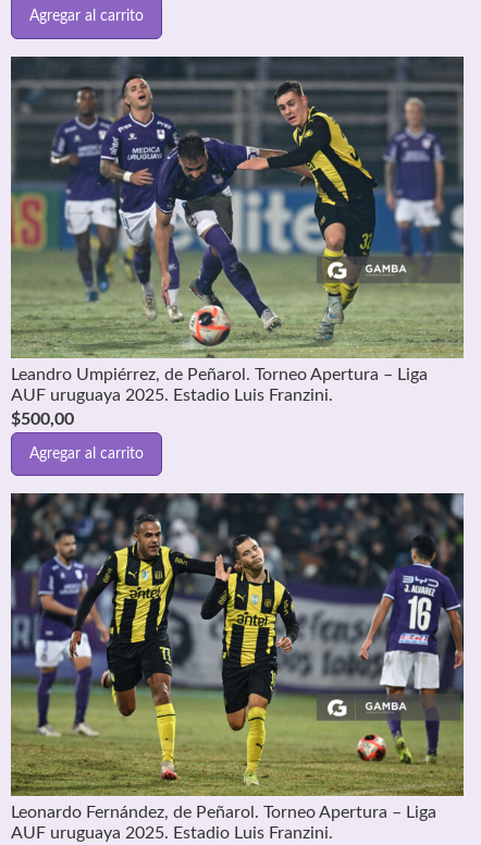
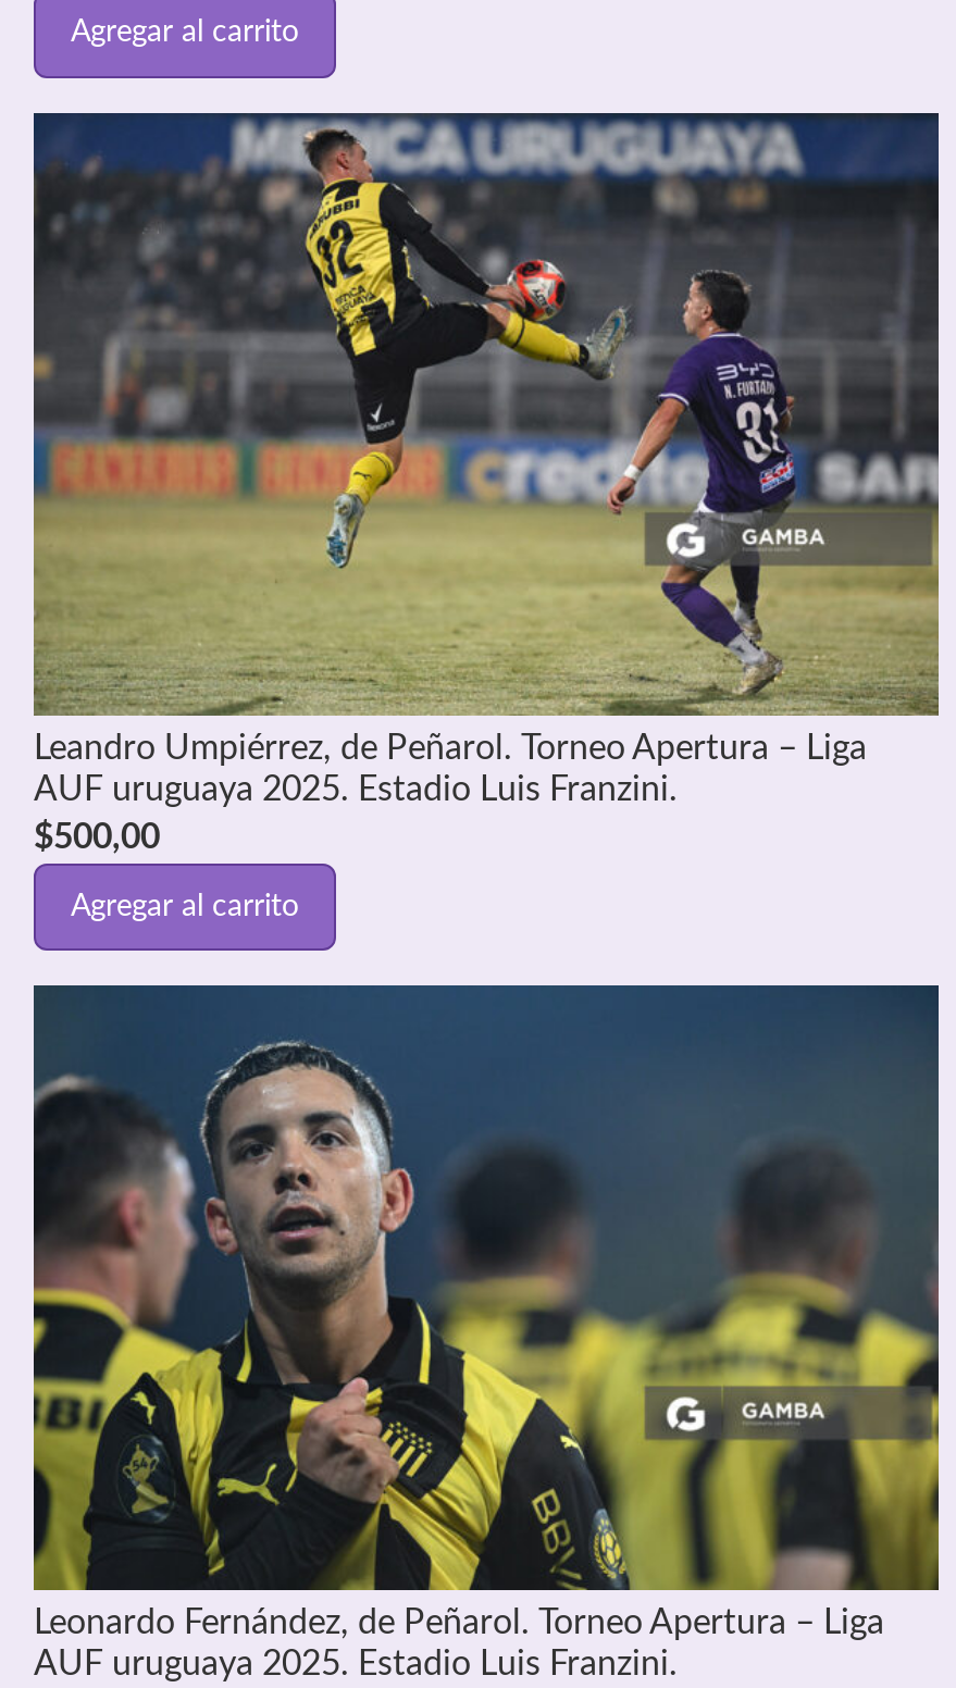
- [image]
+ [image]

- [image]
+ [image]
